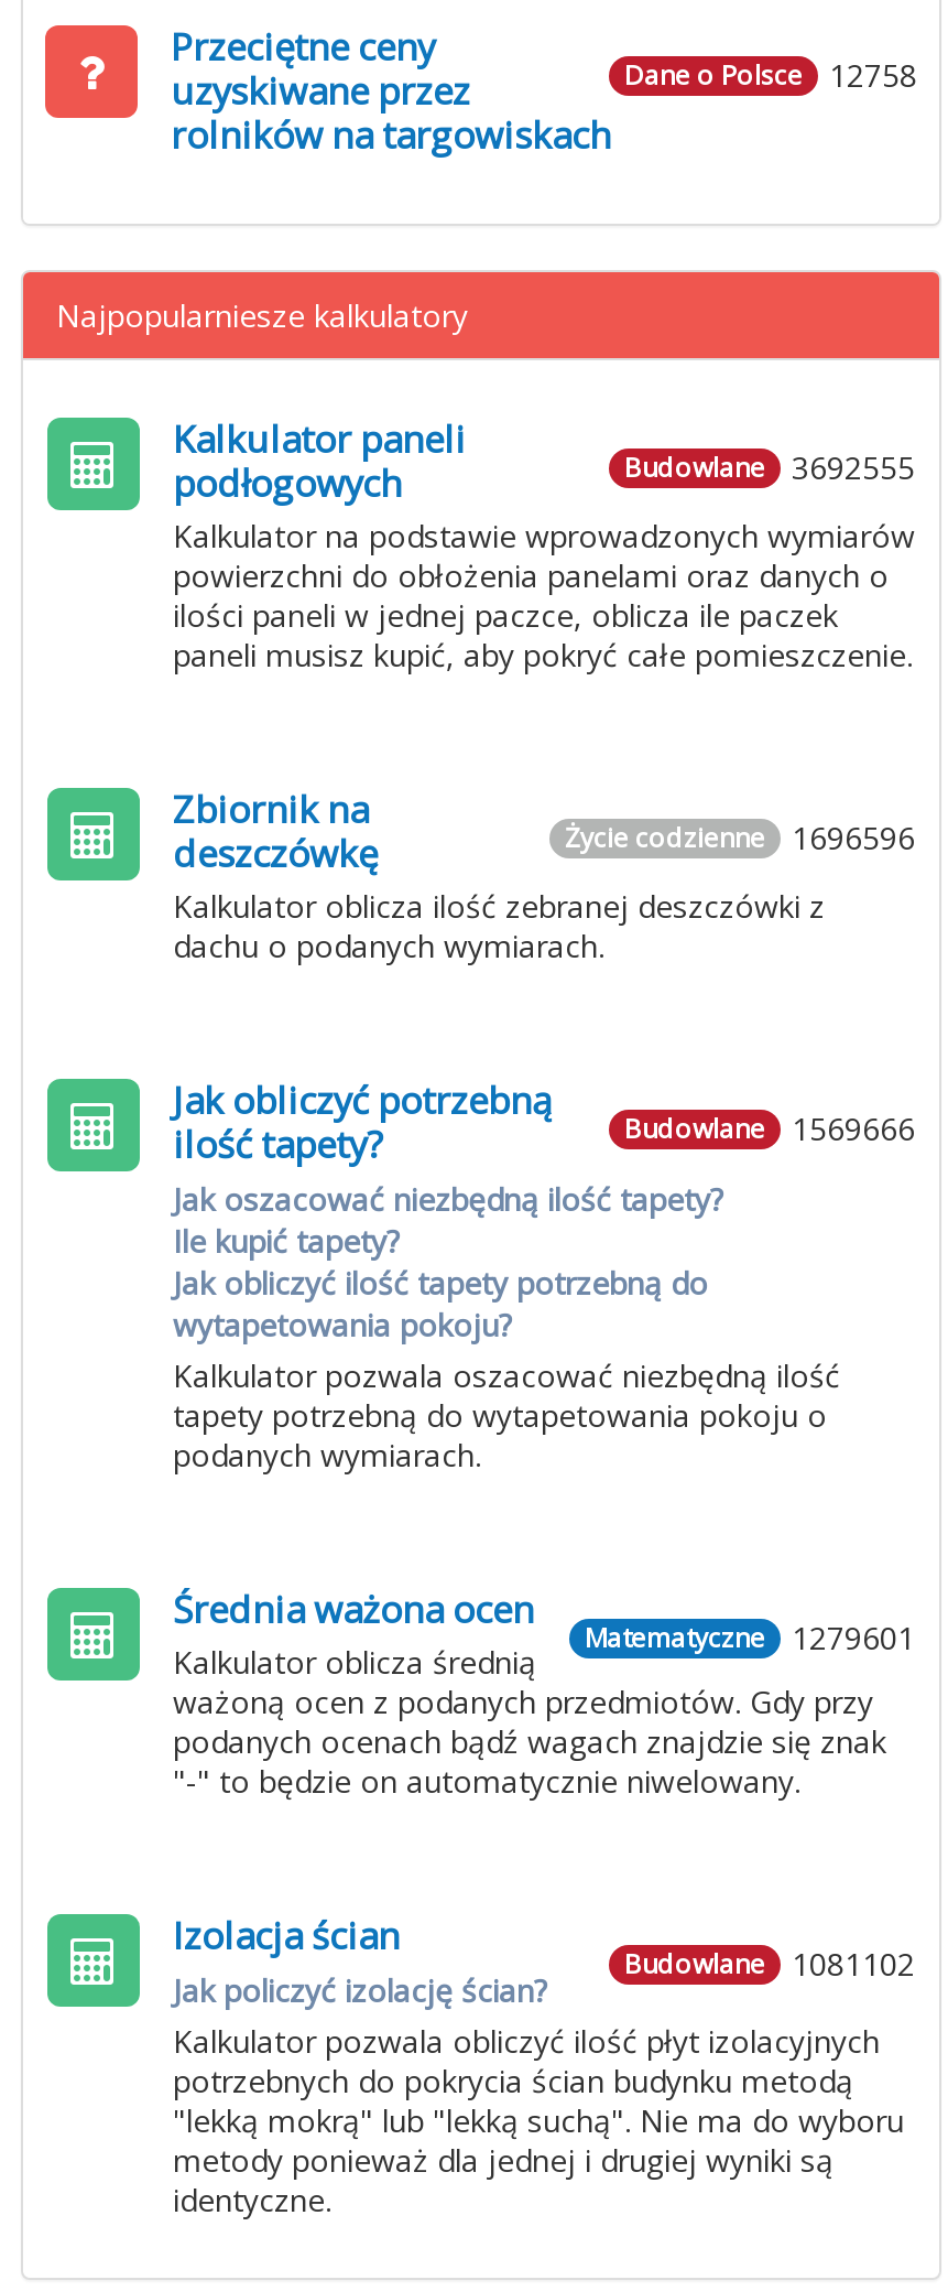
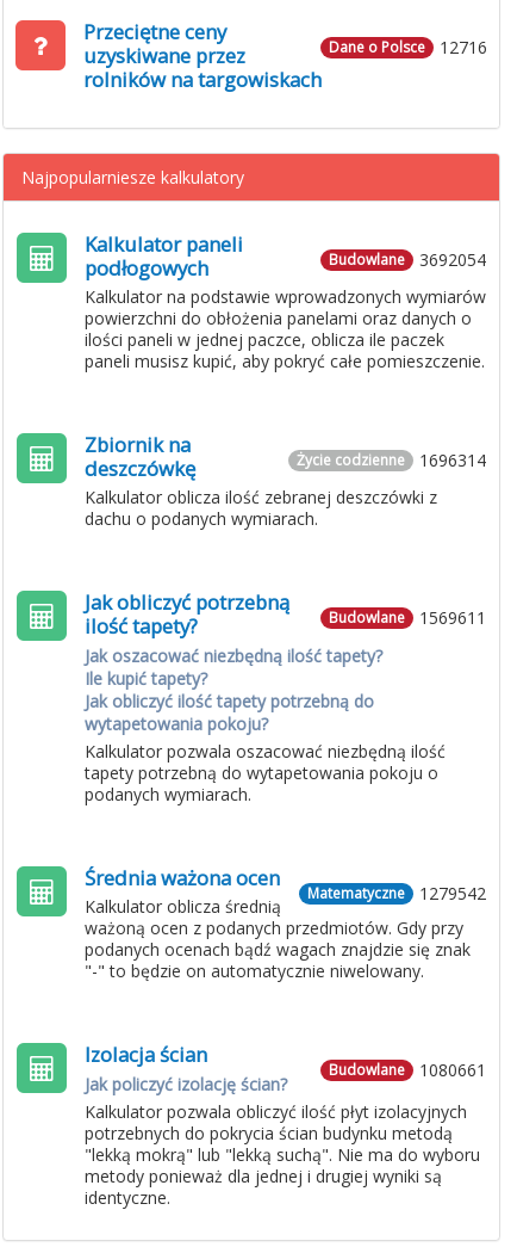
- Dane o Polsce 12758
+ Dane o Polsce 12716

- Budowlane 3692555
+ Budowlane 3692054

- Życie codzienne 1696596
+ Życie codzienne 1696314

- Budowlane 1569666
+ Budowlane 1569611

- Matematyczne 1279601
+ Matematyczne 1279542

- Budowlane 1081102
+ Budowlane 1080661
